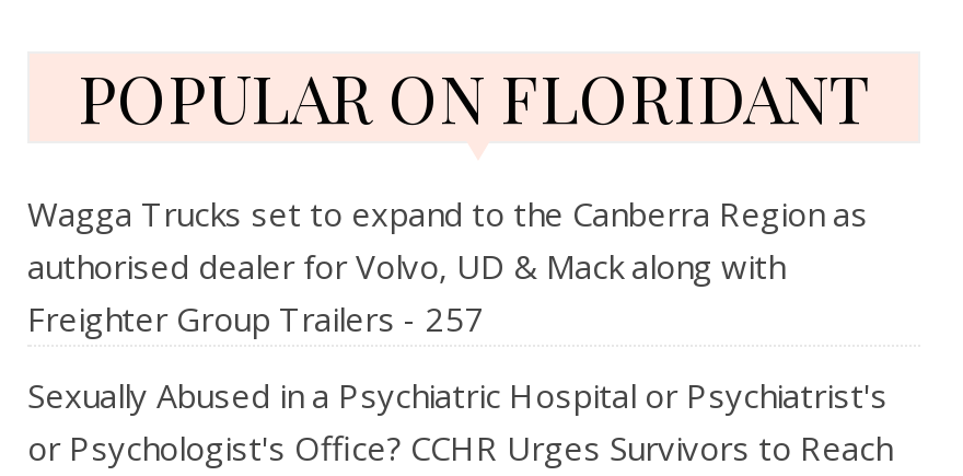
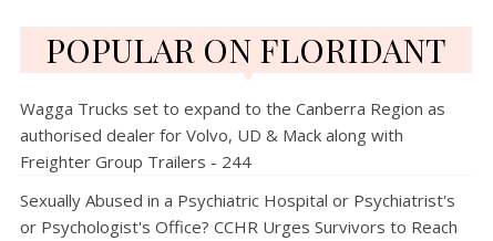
- Freighter Group Trailers - 257
+ Freighter Group Trailers - 244
